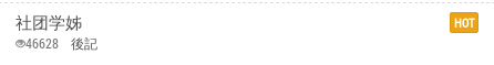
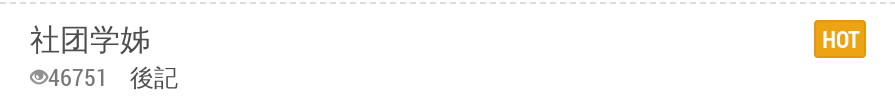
- 46628 後記
+ 46751 後記
